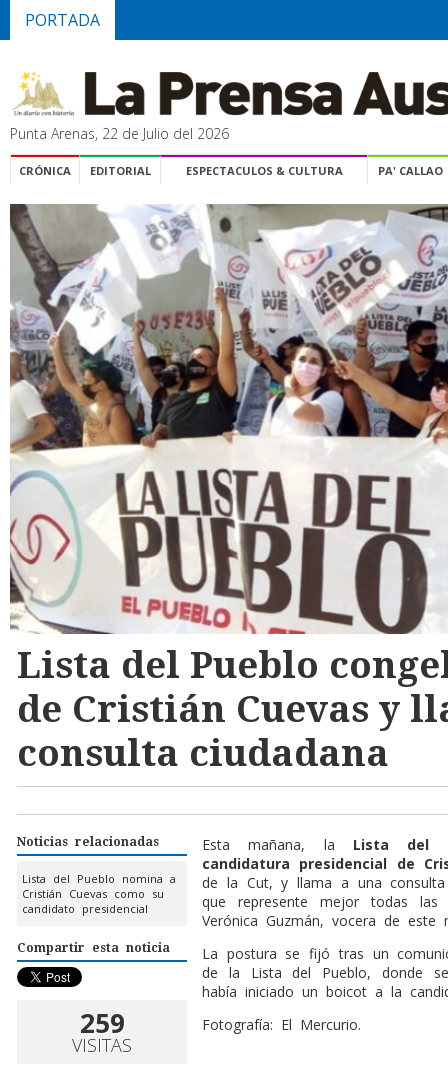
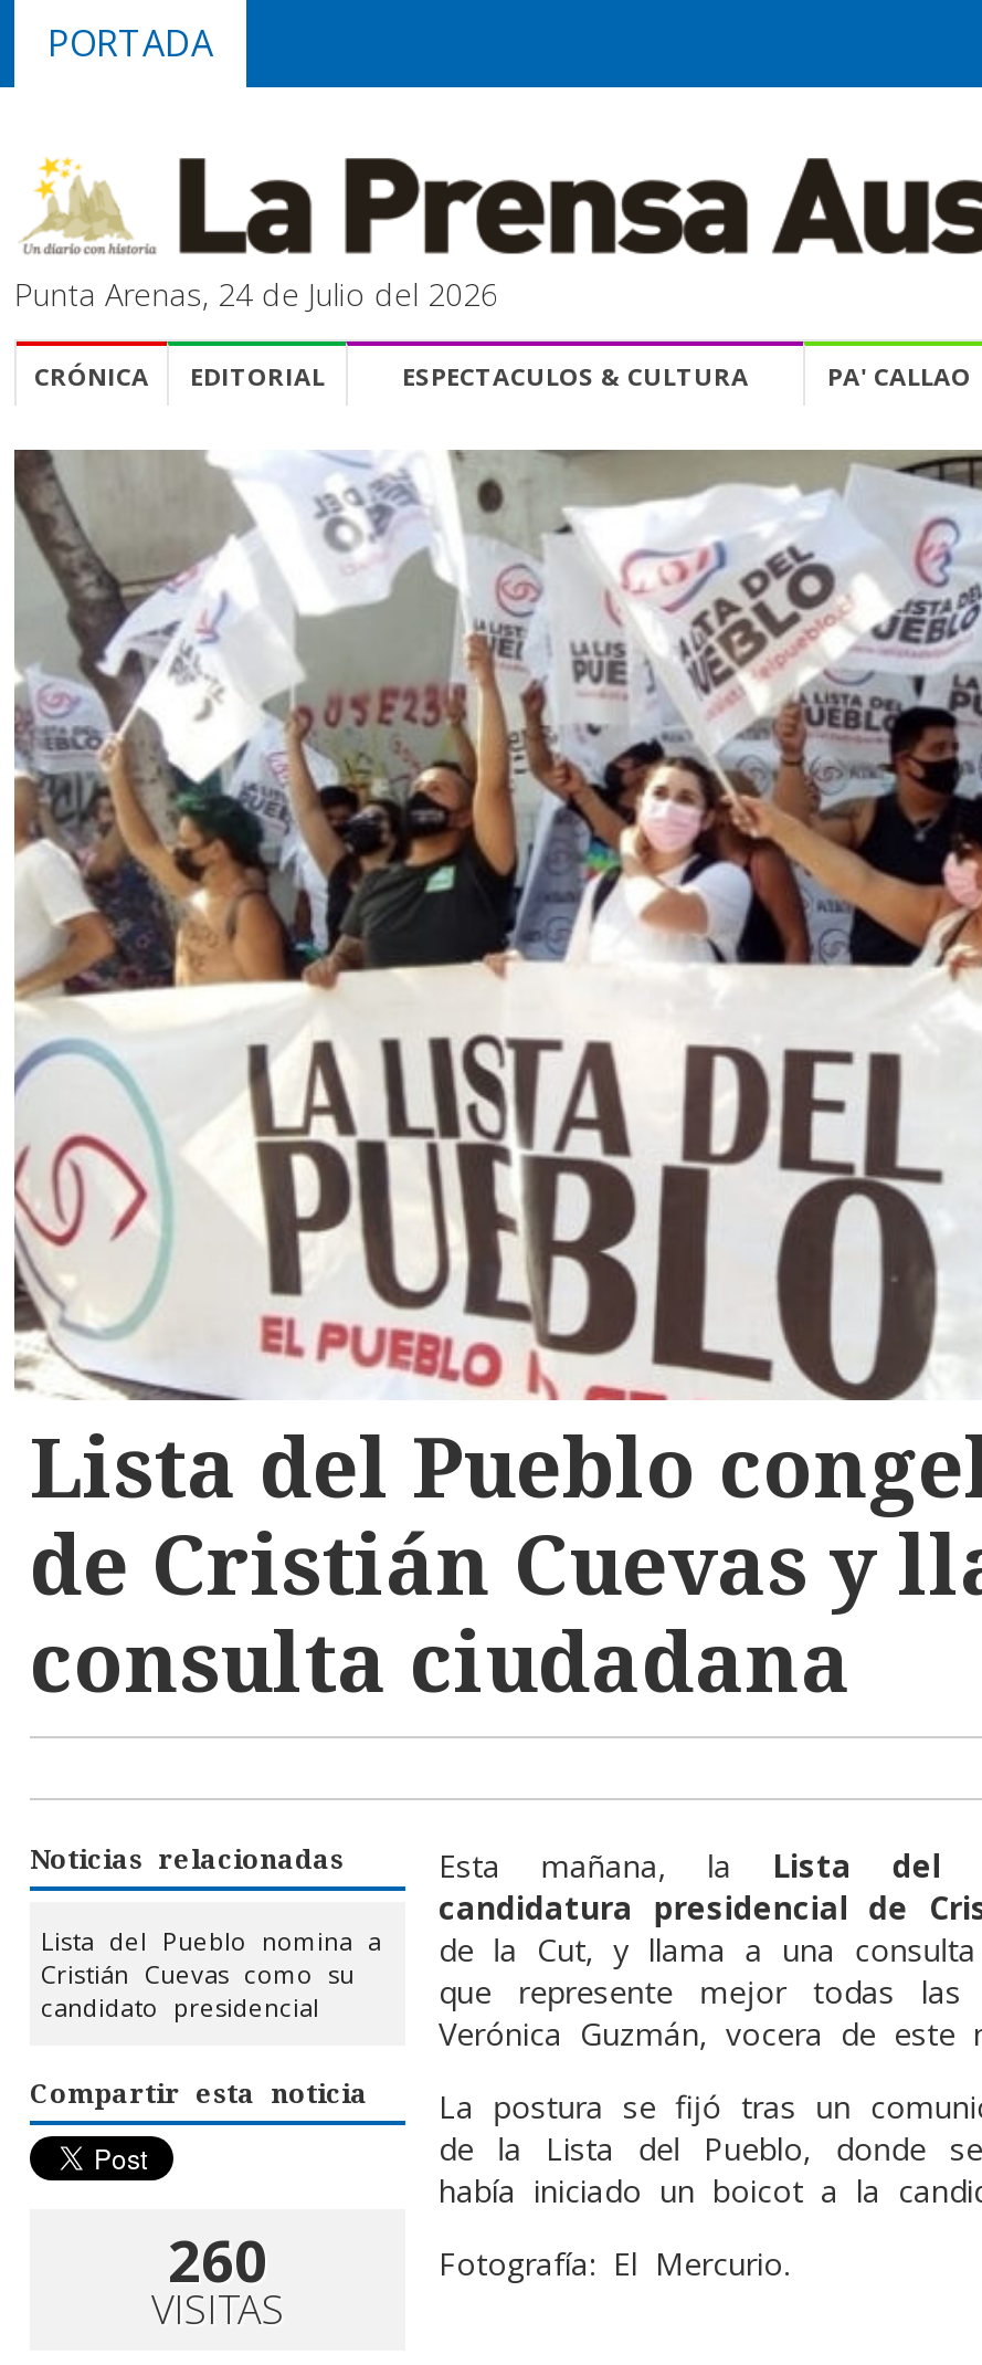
- Punta Arenas, 22 de Julio del 2026
+ Punta Arenas, 24 de Julio del 2026

- 259
+ 260
